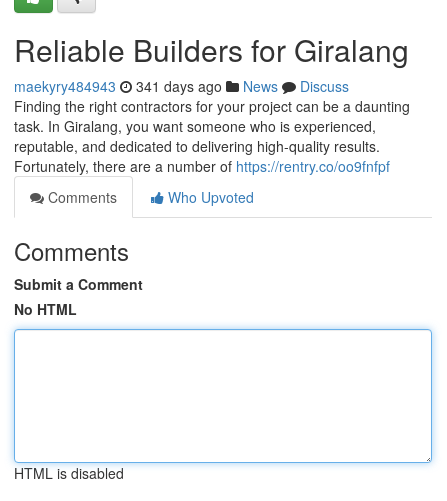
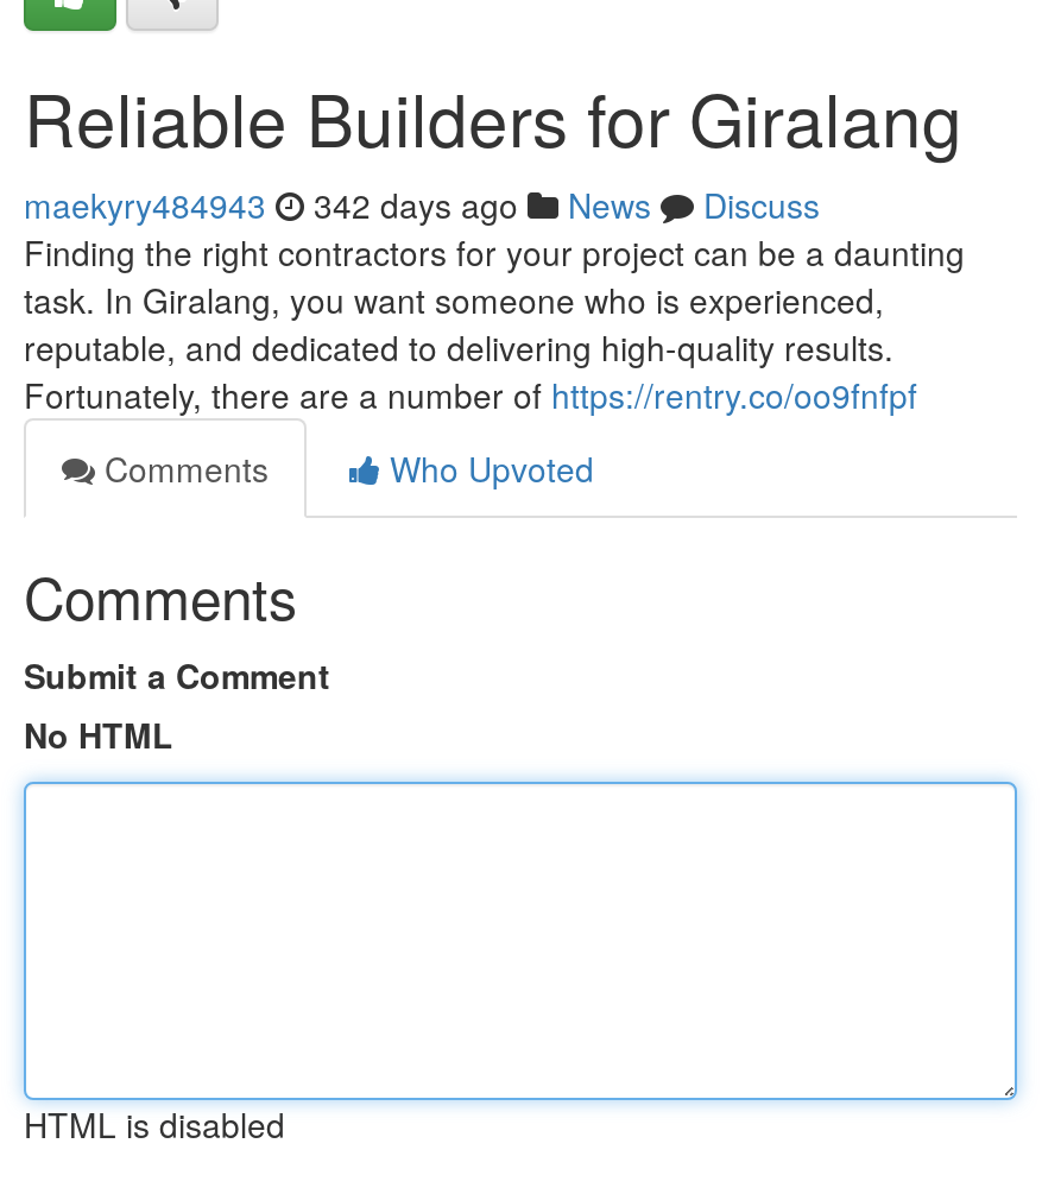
- maekyry484943 341 days ago News Discuss
+ maekyry484943 342 days ago News Discuss
